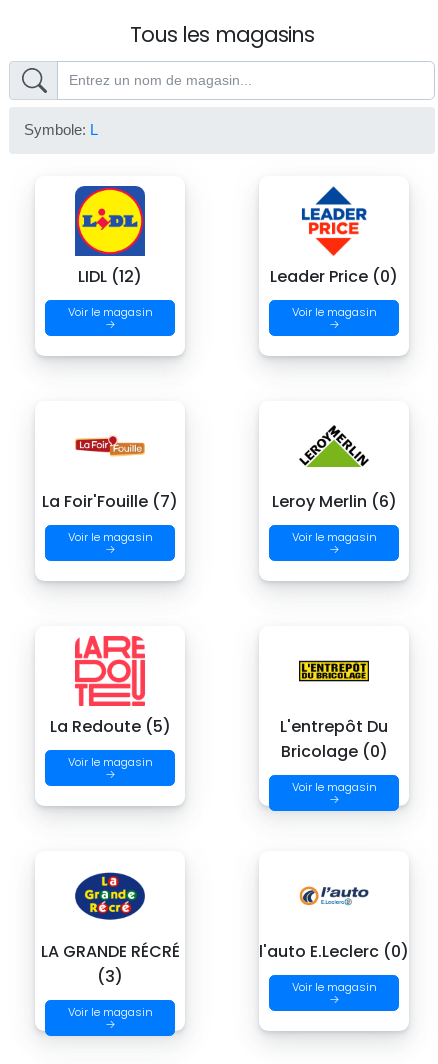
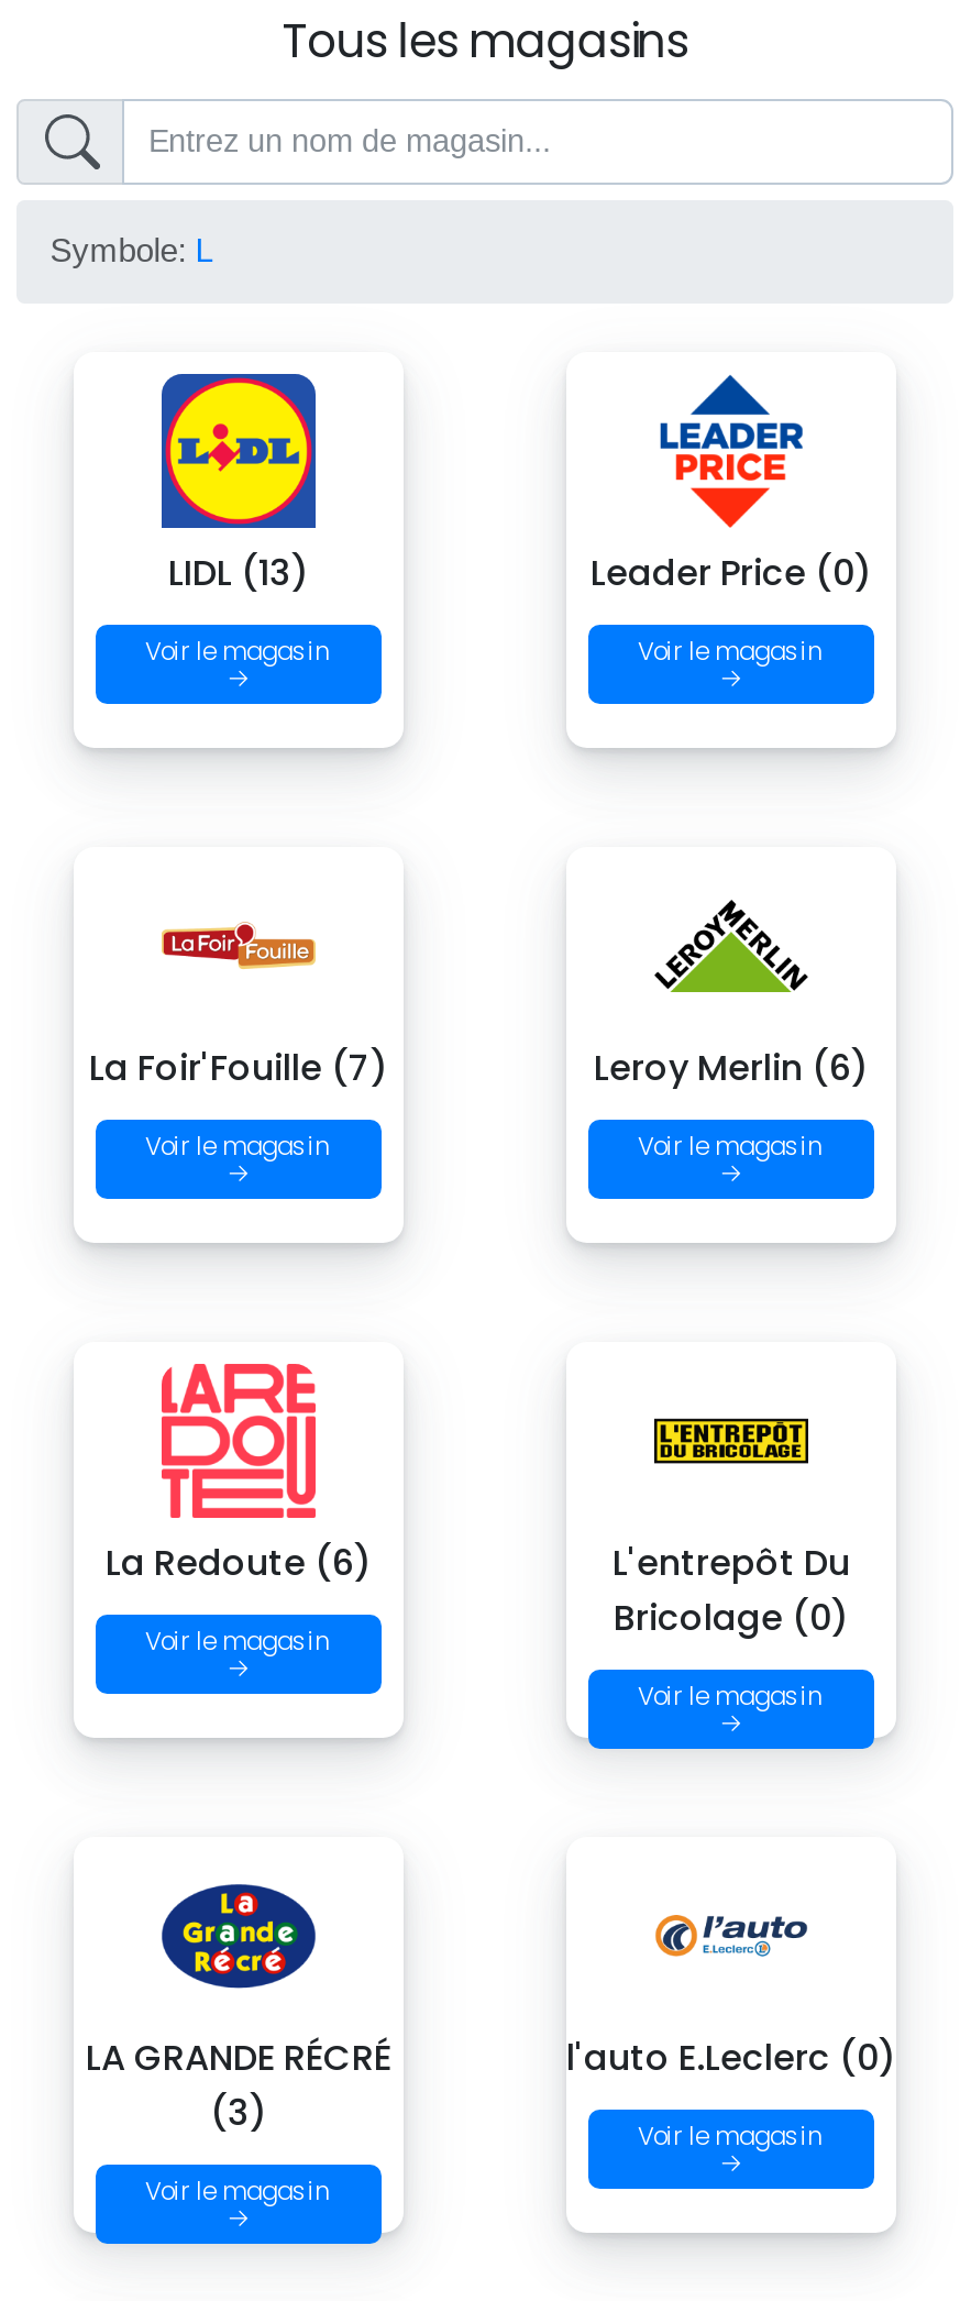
- LIDL (12)
+ LIDL (13)

- La Redoute (5)
+ La Redoute (6)
